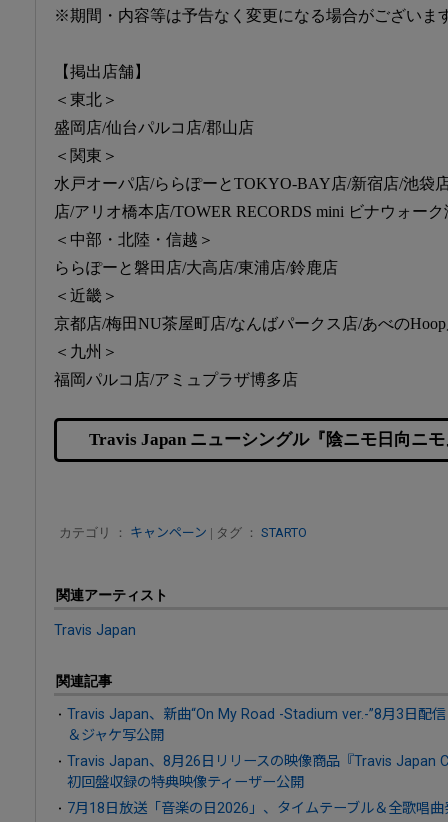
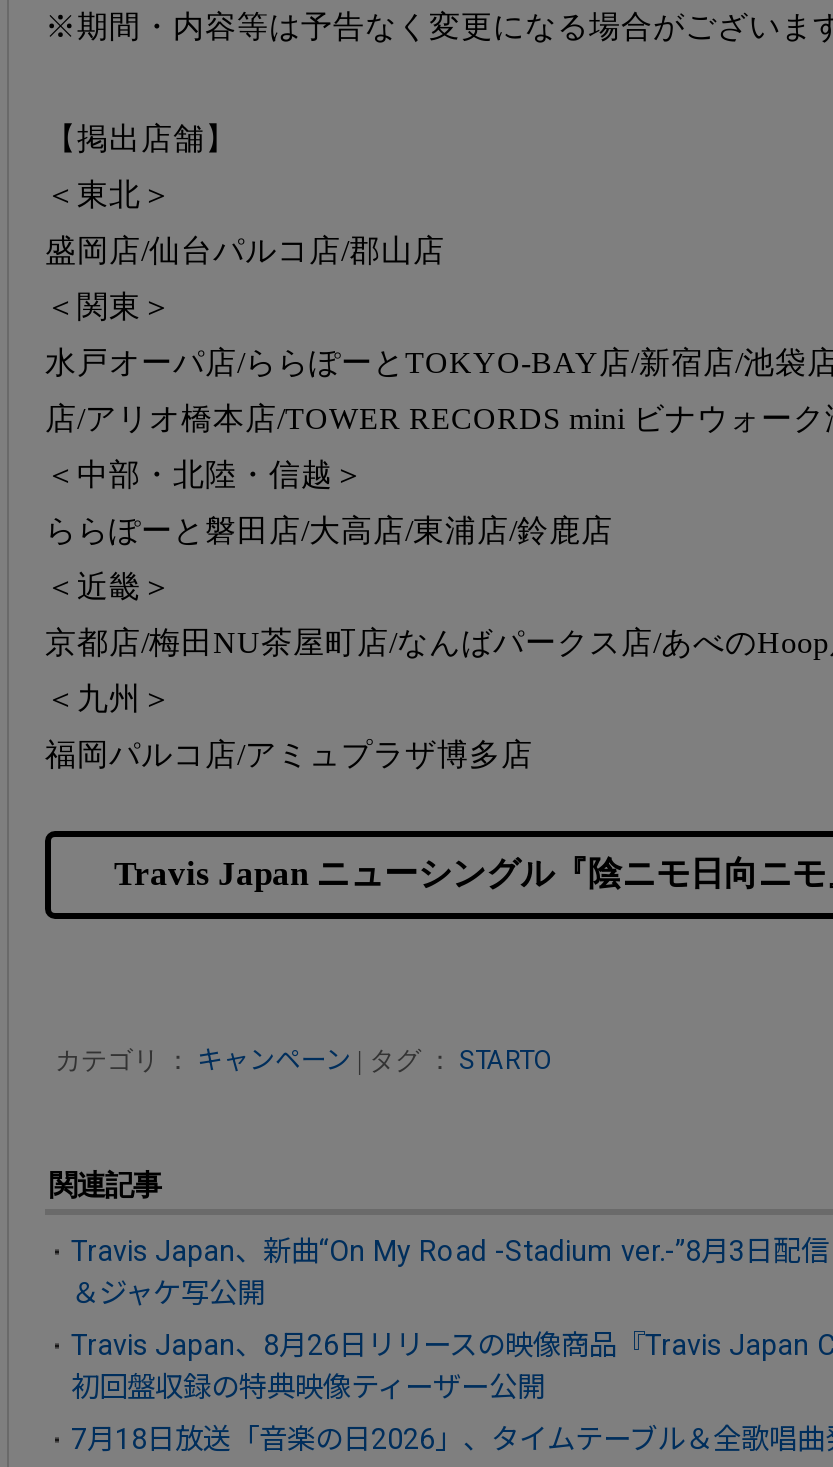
- 関連アーティスト
- Travis Japan
